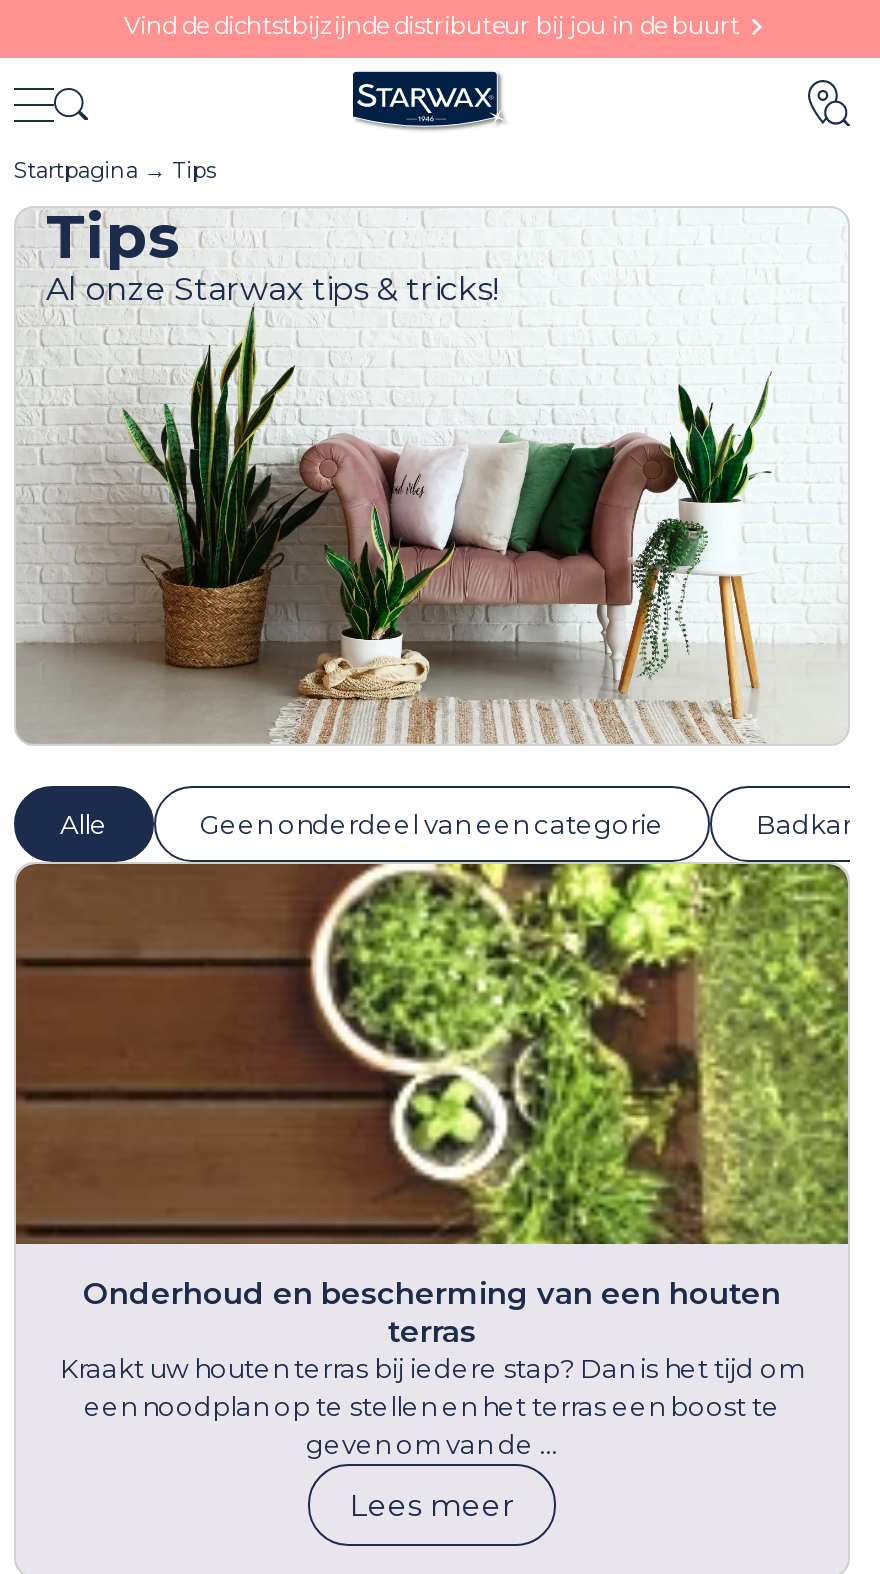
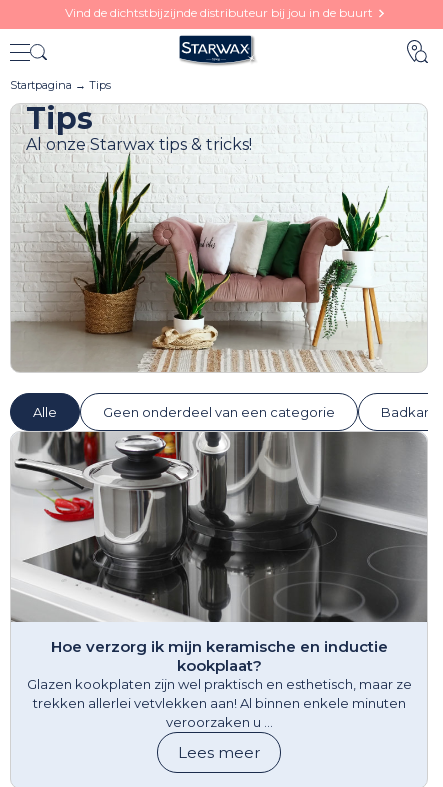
- [image]
- Onderhoud en bescherming van een houten
- terras
- Kraakt uw houten terras bij iedere stap? Dan is het tijd om
- een noodplan op te stellen en het terras een boost te
- geven om van de ...
+ [image]
+ Hoe verzorg ik mijn keramische en inductie
+ kookplaat?
+ Glazen kookplaten zijn wel praktisch en esthetisch, maar ze
+ trekken allerlei vetvlekken aan! Al binnen enkele minuten
+ veroorzaken u ...
